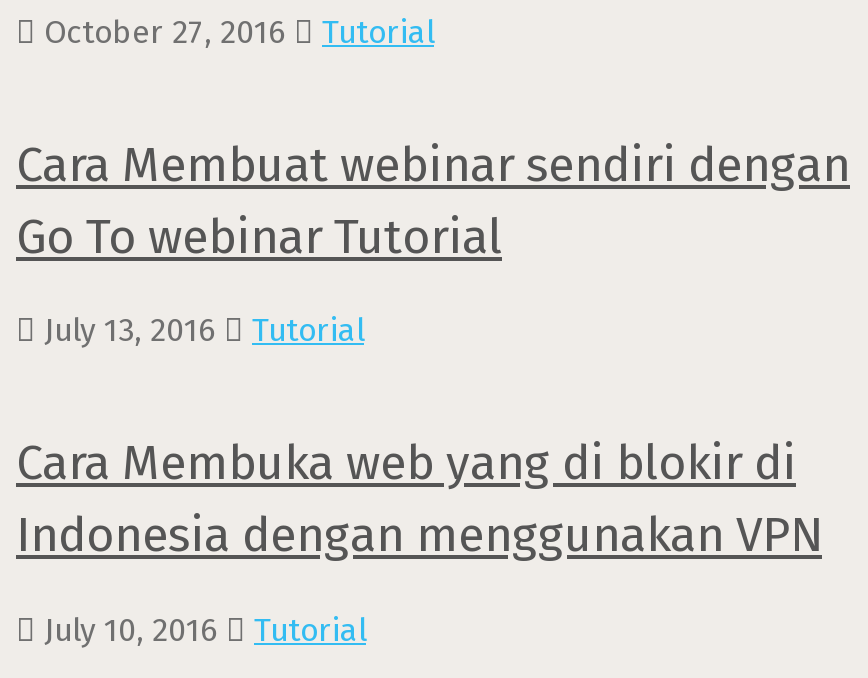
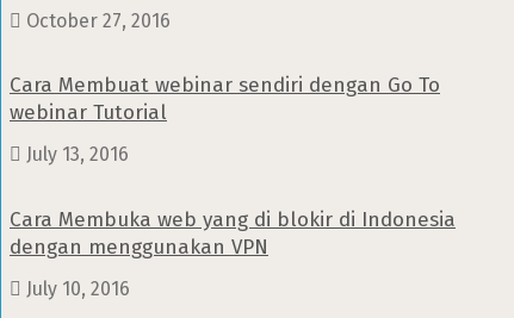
- Tutorial
- Cara Membuat webinar sendiri dengan
- Go To webinar Tutorial
+ Cara Membuat webinar sendiri dengan Go To
+ webinar Tutorial

- Tutorial
- Cara Membuka web yang di blokir di
- Indonesia dengan menggunakan VPN
+ Cara Membuka web yang di blokir di Indonesia
+ dengan menggunakan VPN

- Tutorial
